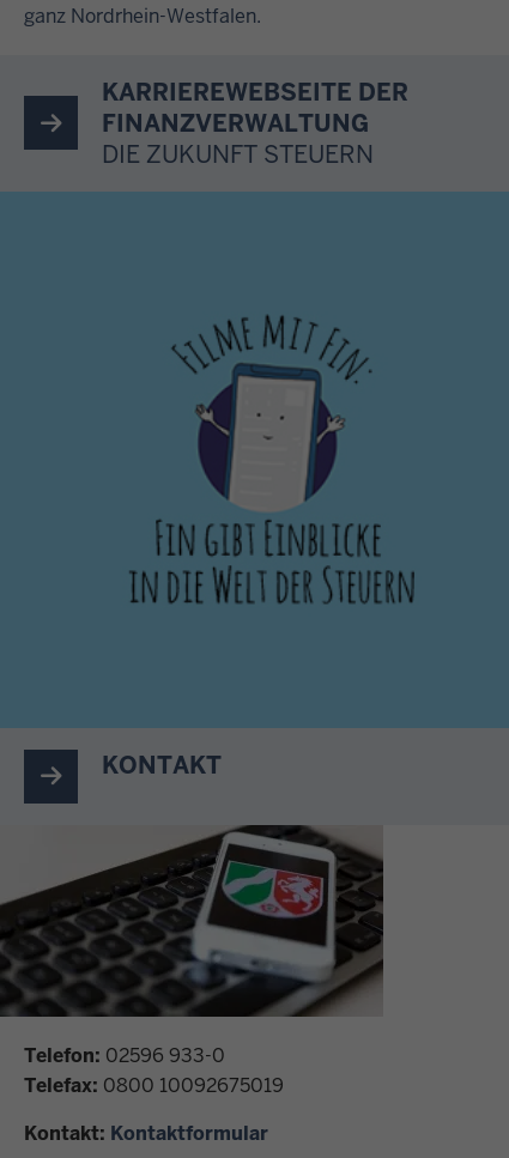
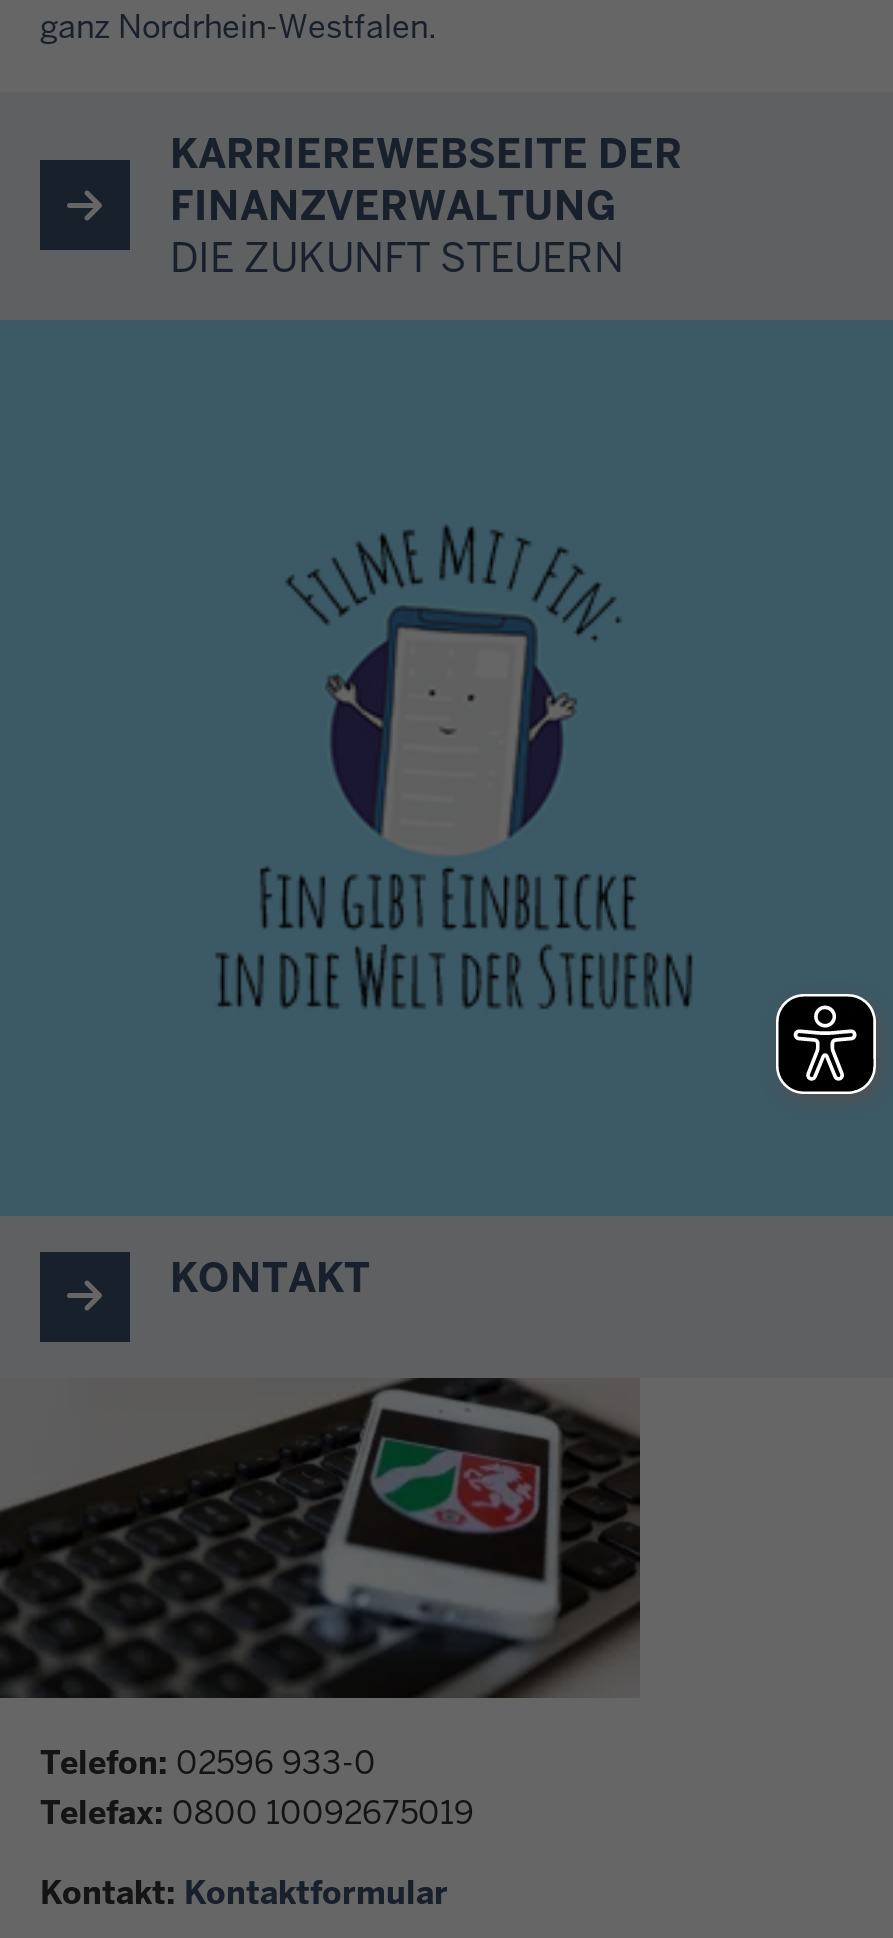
+ [image]
